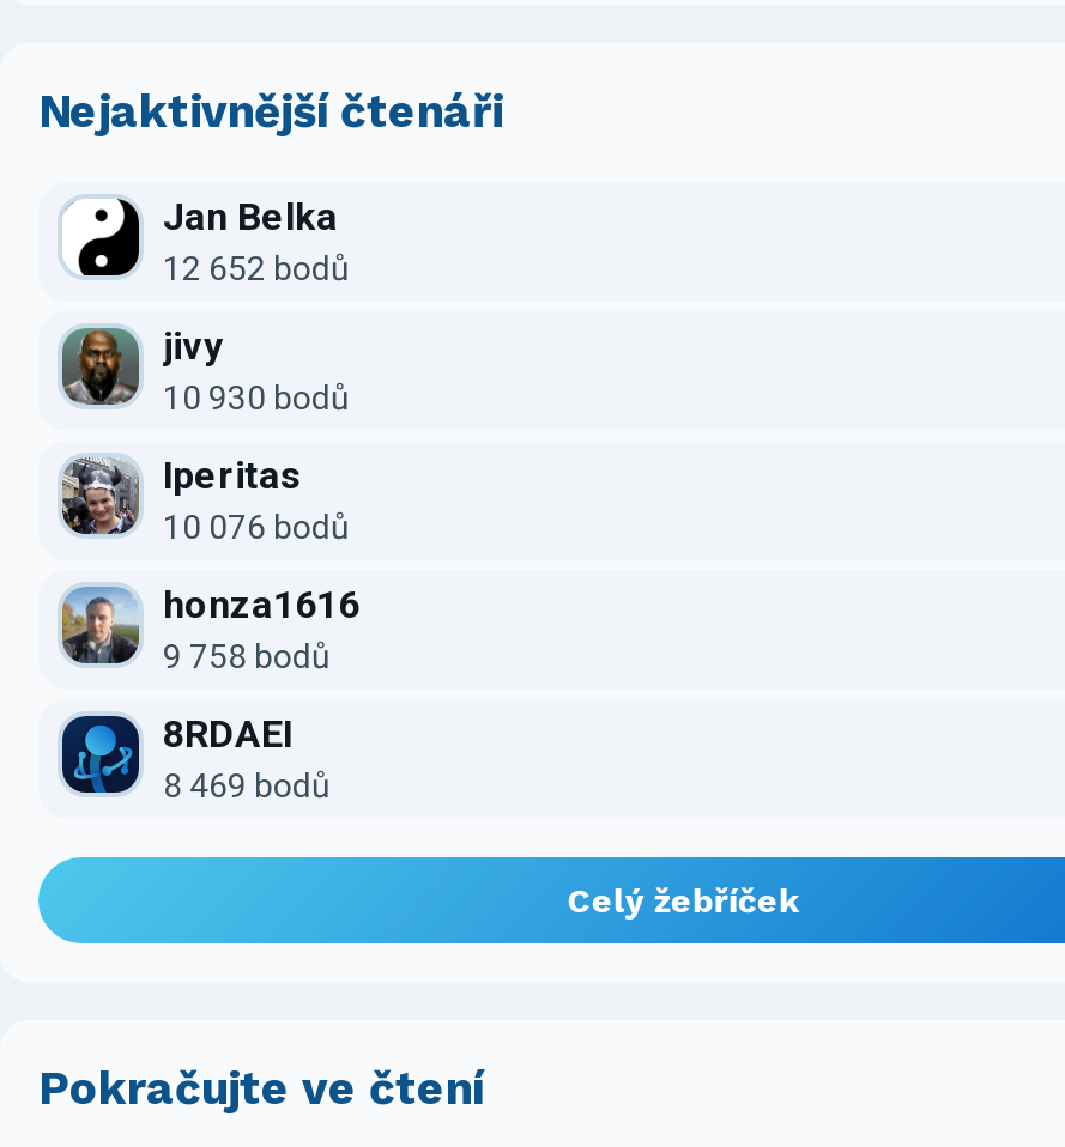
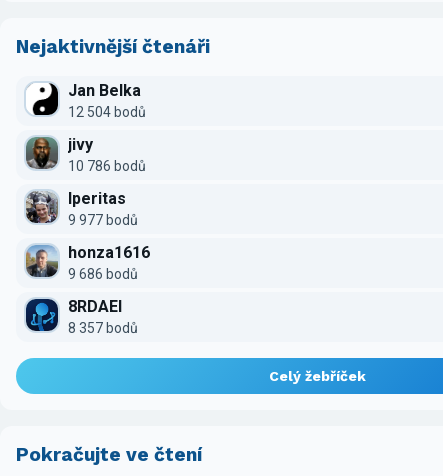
- 12 652 bodů
+ 12 504 bodů

- 10 930 bodů
+ 10 786 bodů

- 10 076 bodů
+ 9 977 bodů

- 9 758 bodů
+ 9 686 bodů

- 8 469 bodů
+ 8 357 bodů
